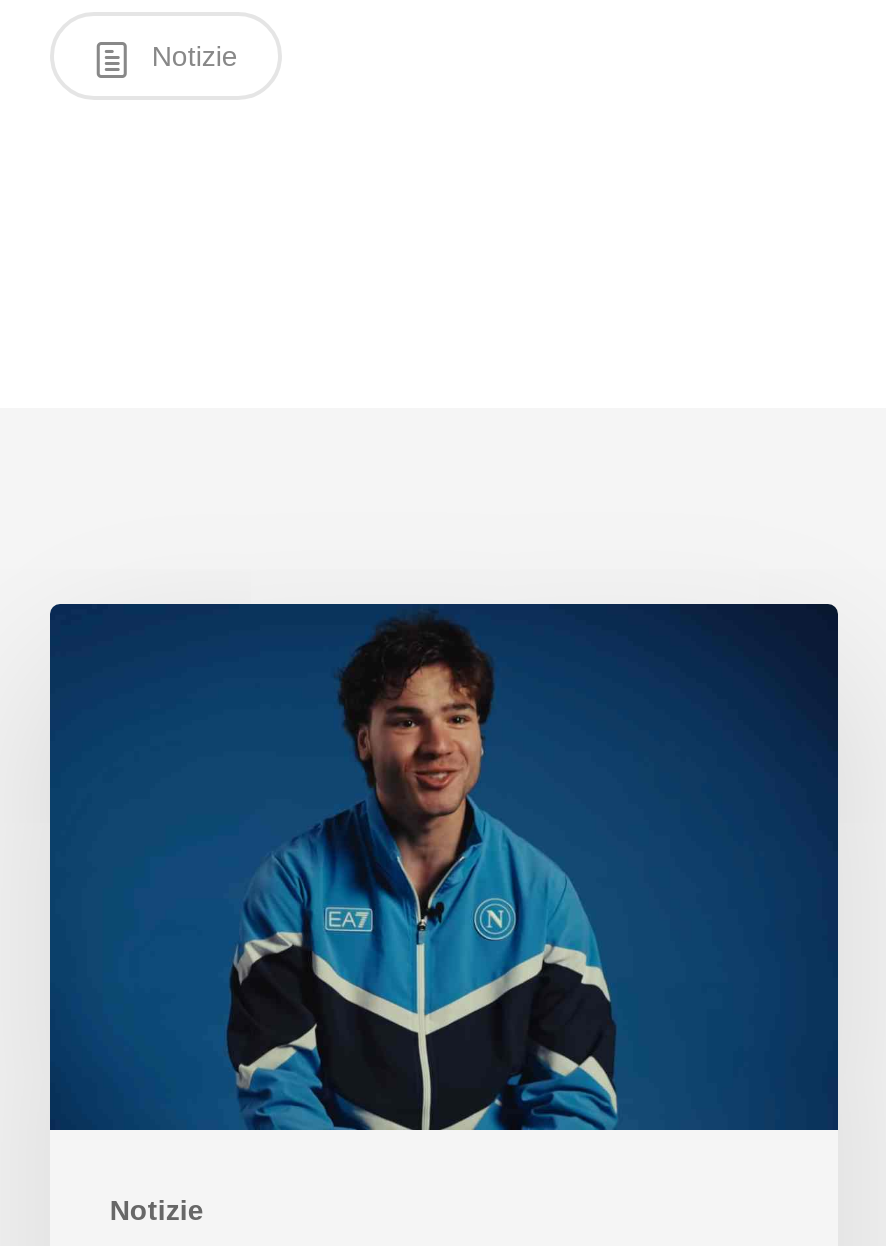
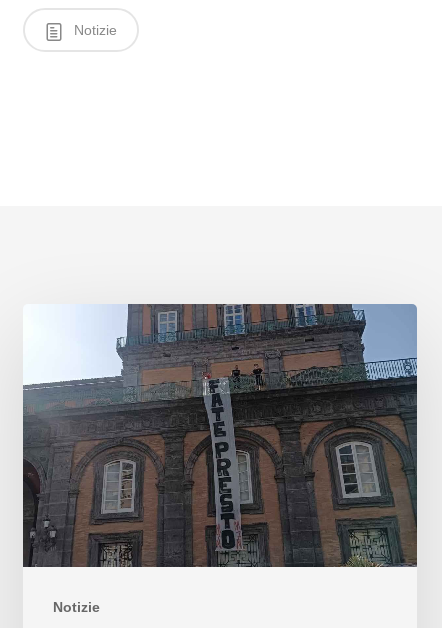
- [image]
+ [image]
